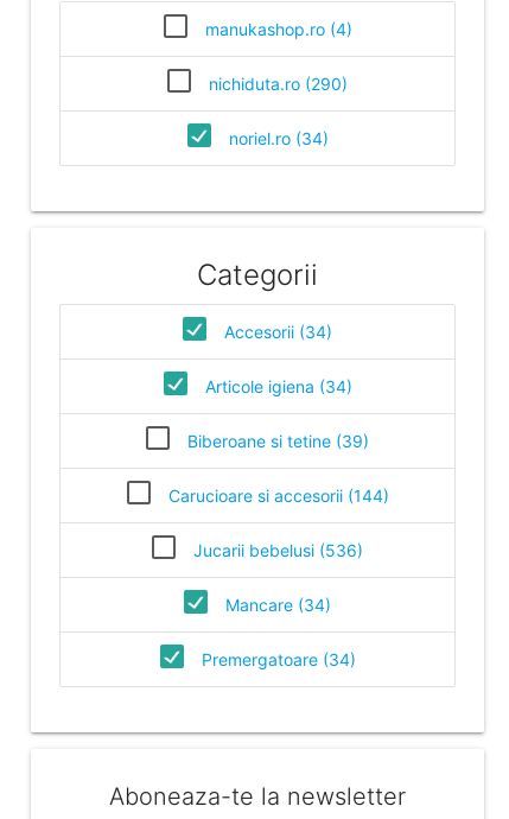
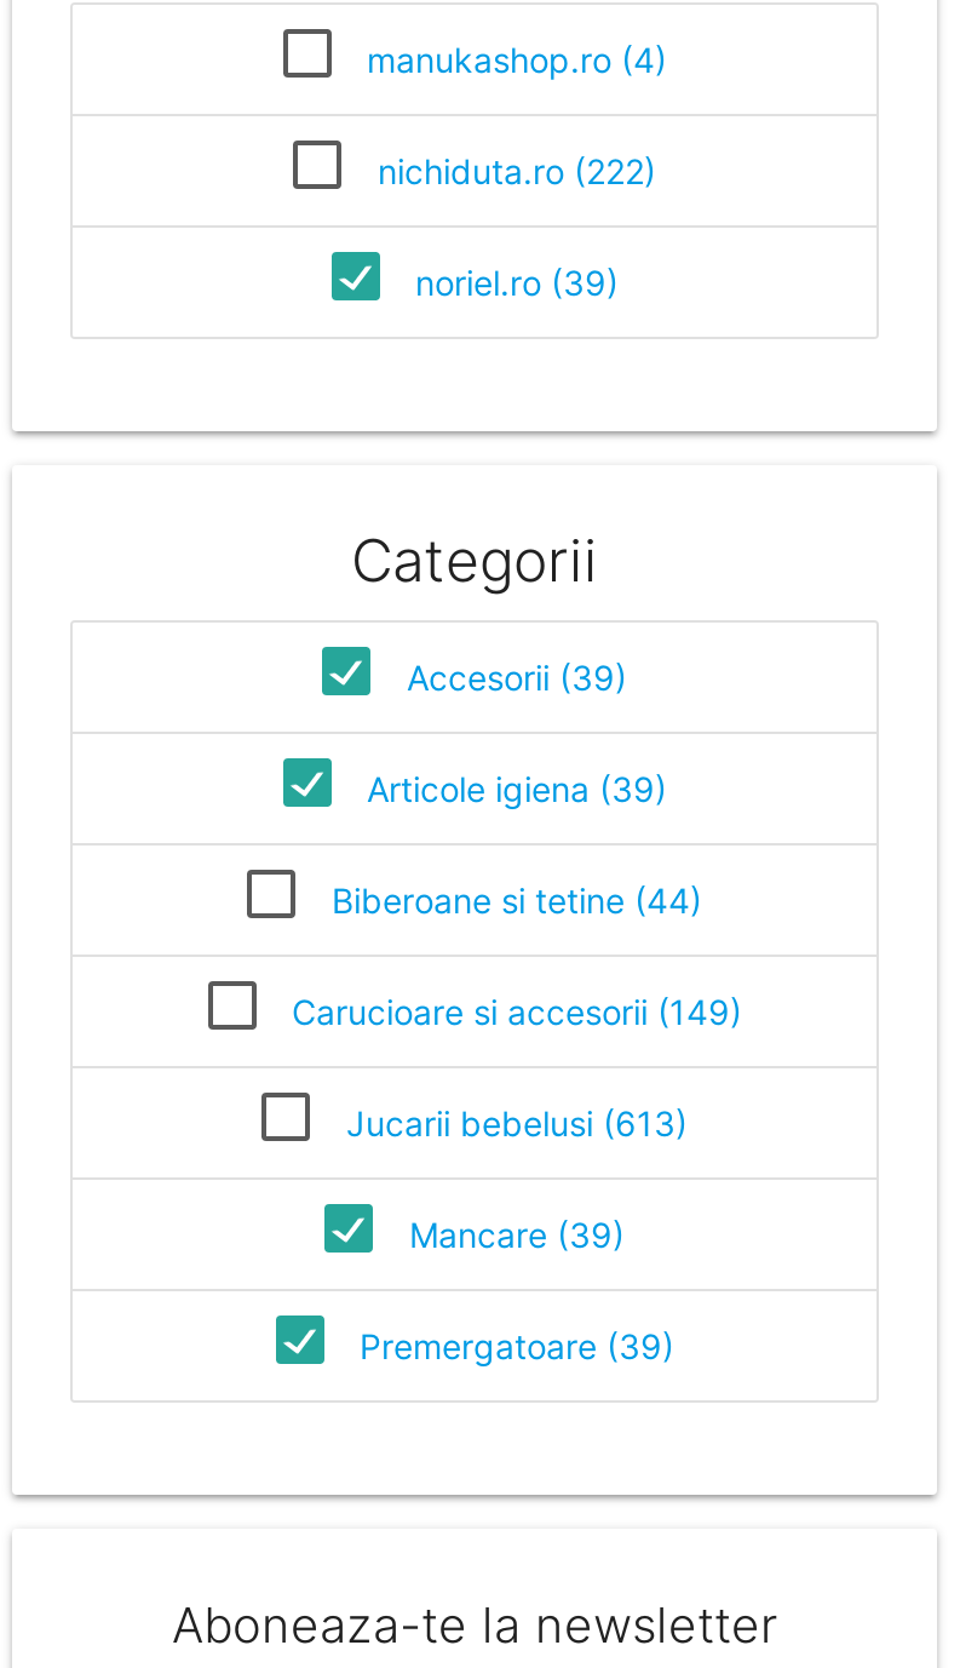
- nichiduta.ro (290)
+ nichiduta.ro (222)

- noriel.ro (34)
+ noriel.ro (39)

- Accesorii (34)
+ Accesorii (39)

- Articole igiena (34)
+ Articole igiena (39)

- Biberoane si tetine (39)
+ Biberoane si tetine (44)

- Carucioare si accesorii (144)
+ Carucioare si accesorii (149)

- Jucarii bebelusi (536)
+ Jucarii bebelusi (613)

- Mancare (34)
+ Mancare (39)

- Premergatoare (34)
+ Premergatoare (39)
